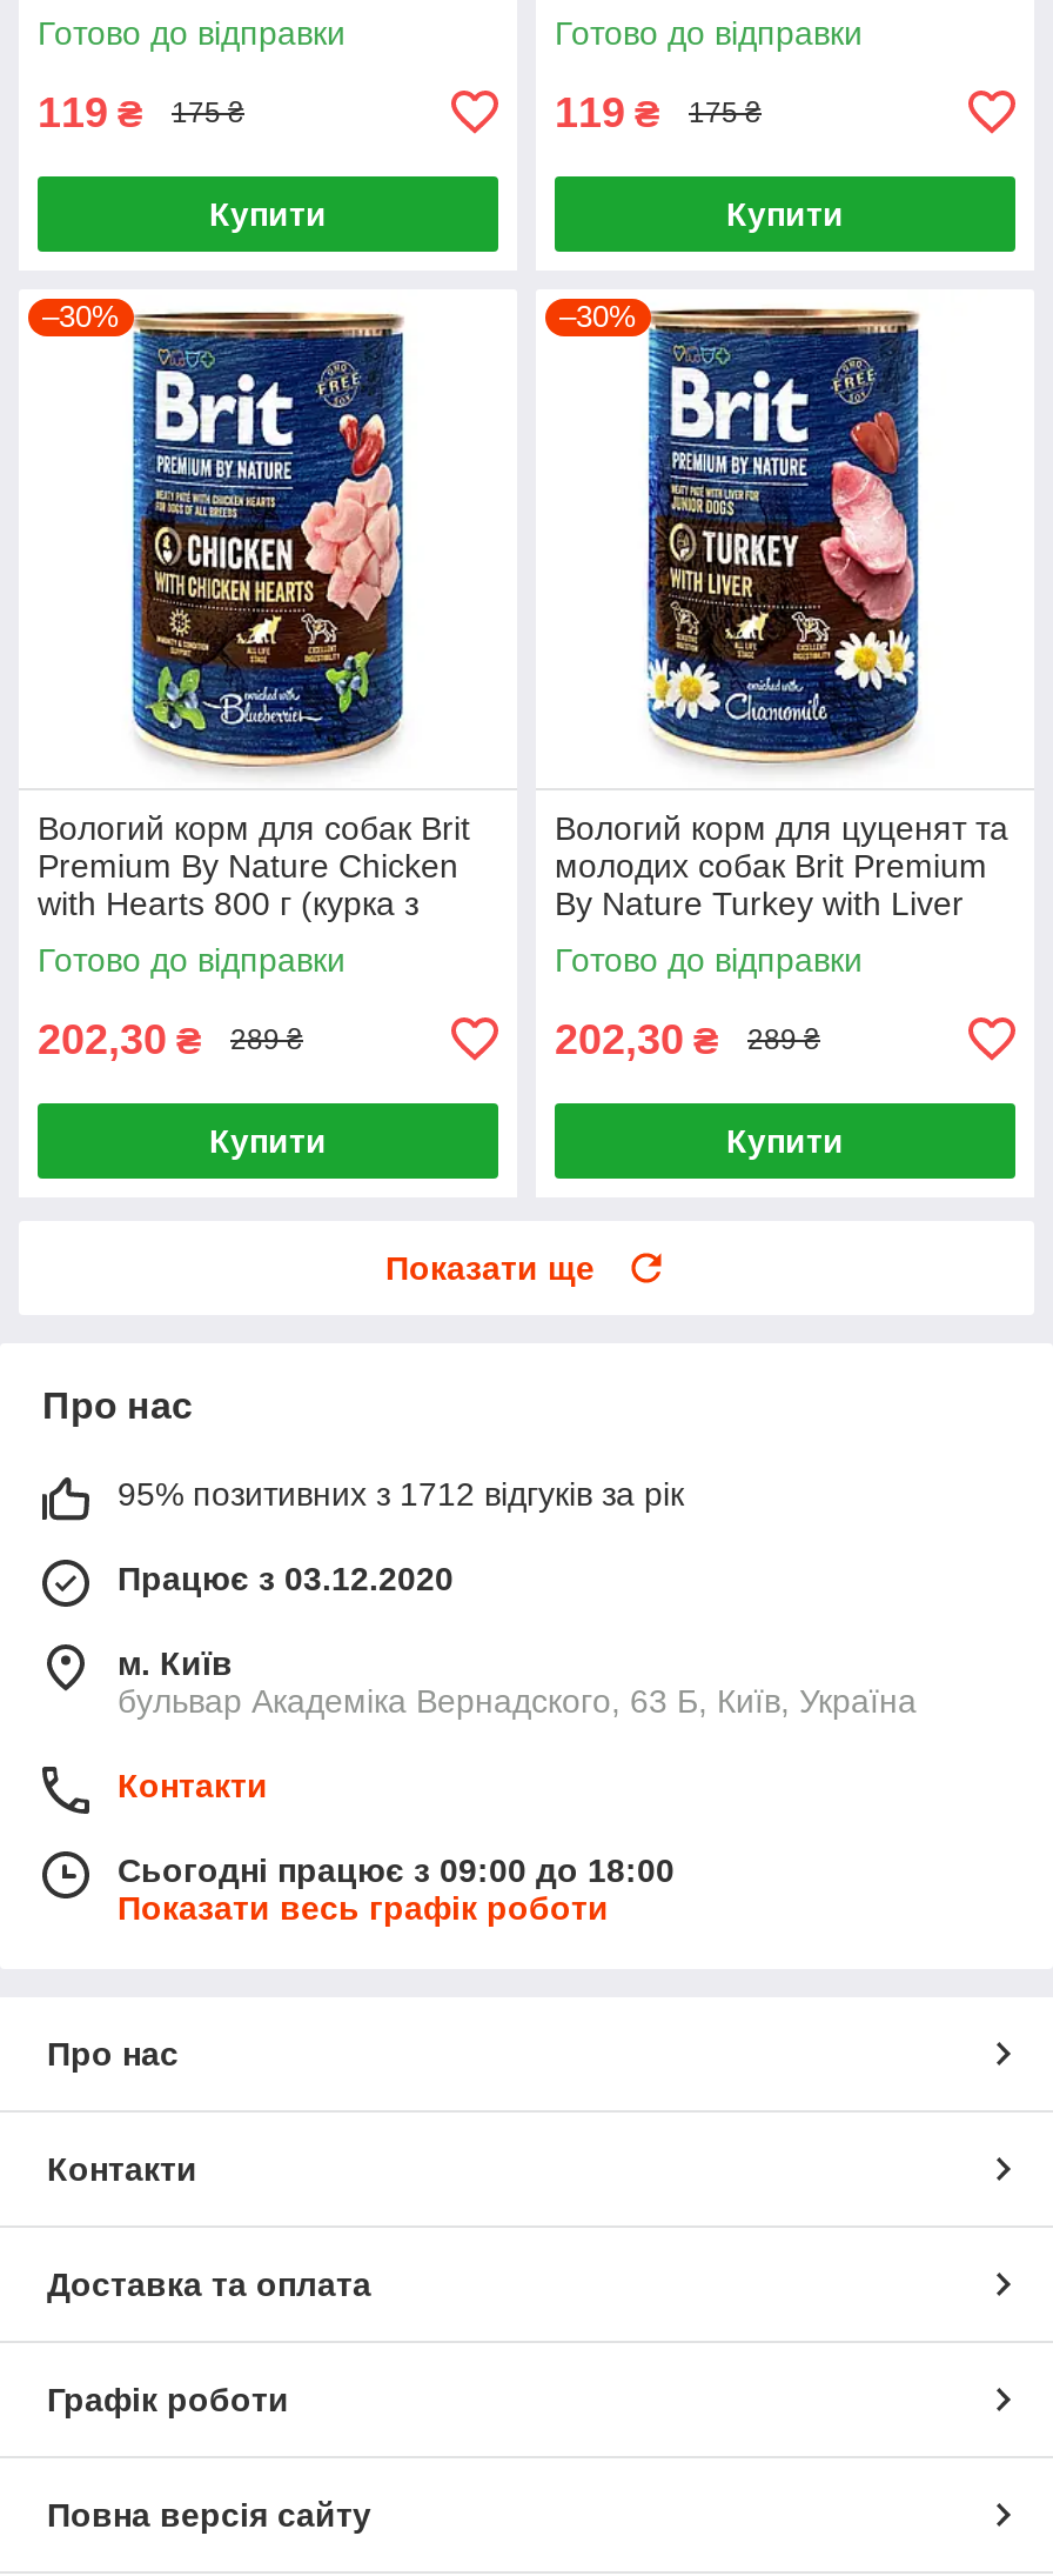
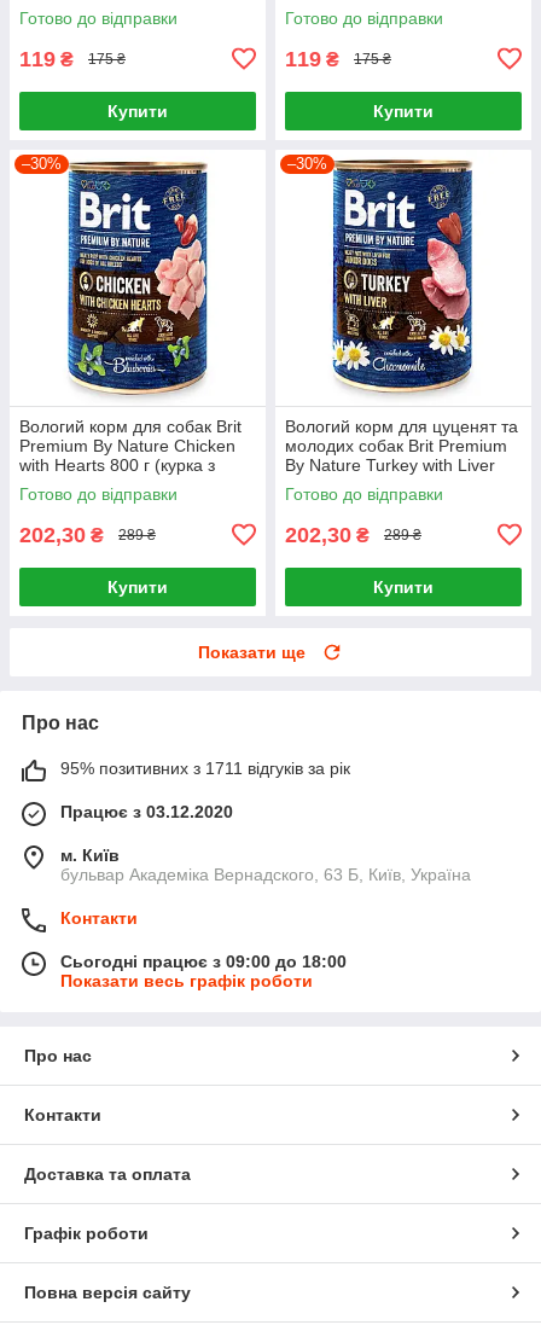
- 95% позитивних з 1712 відгуків за рік
+ 95% позитивних з 1711 відгуків за рік
